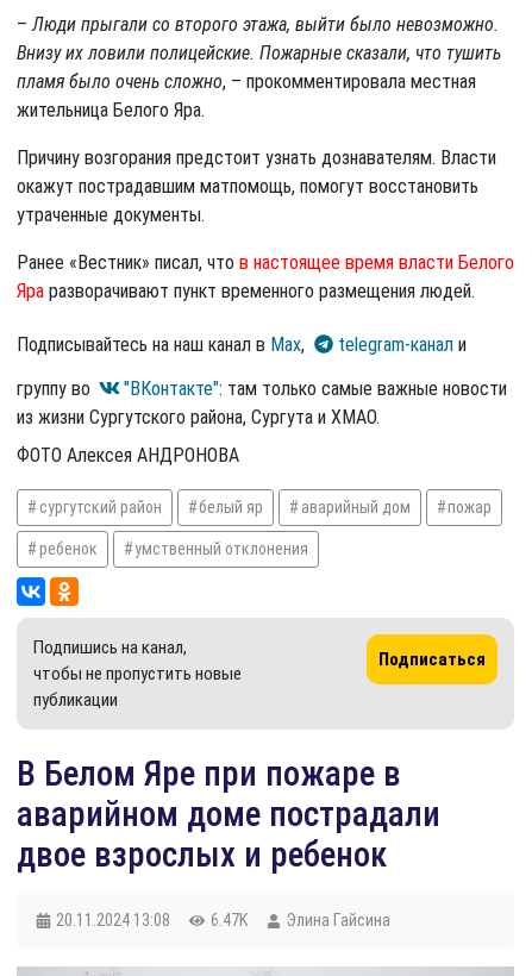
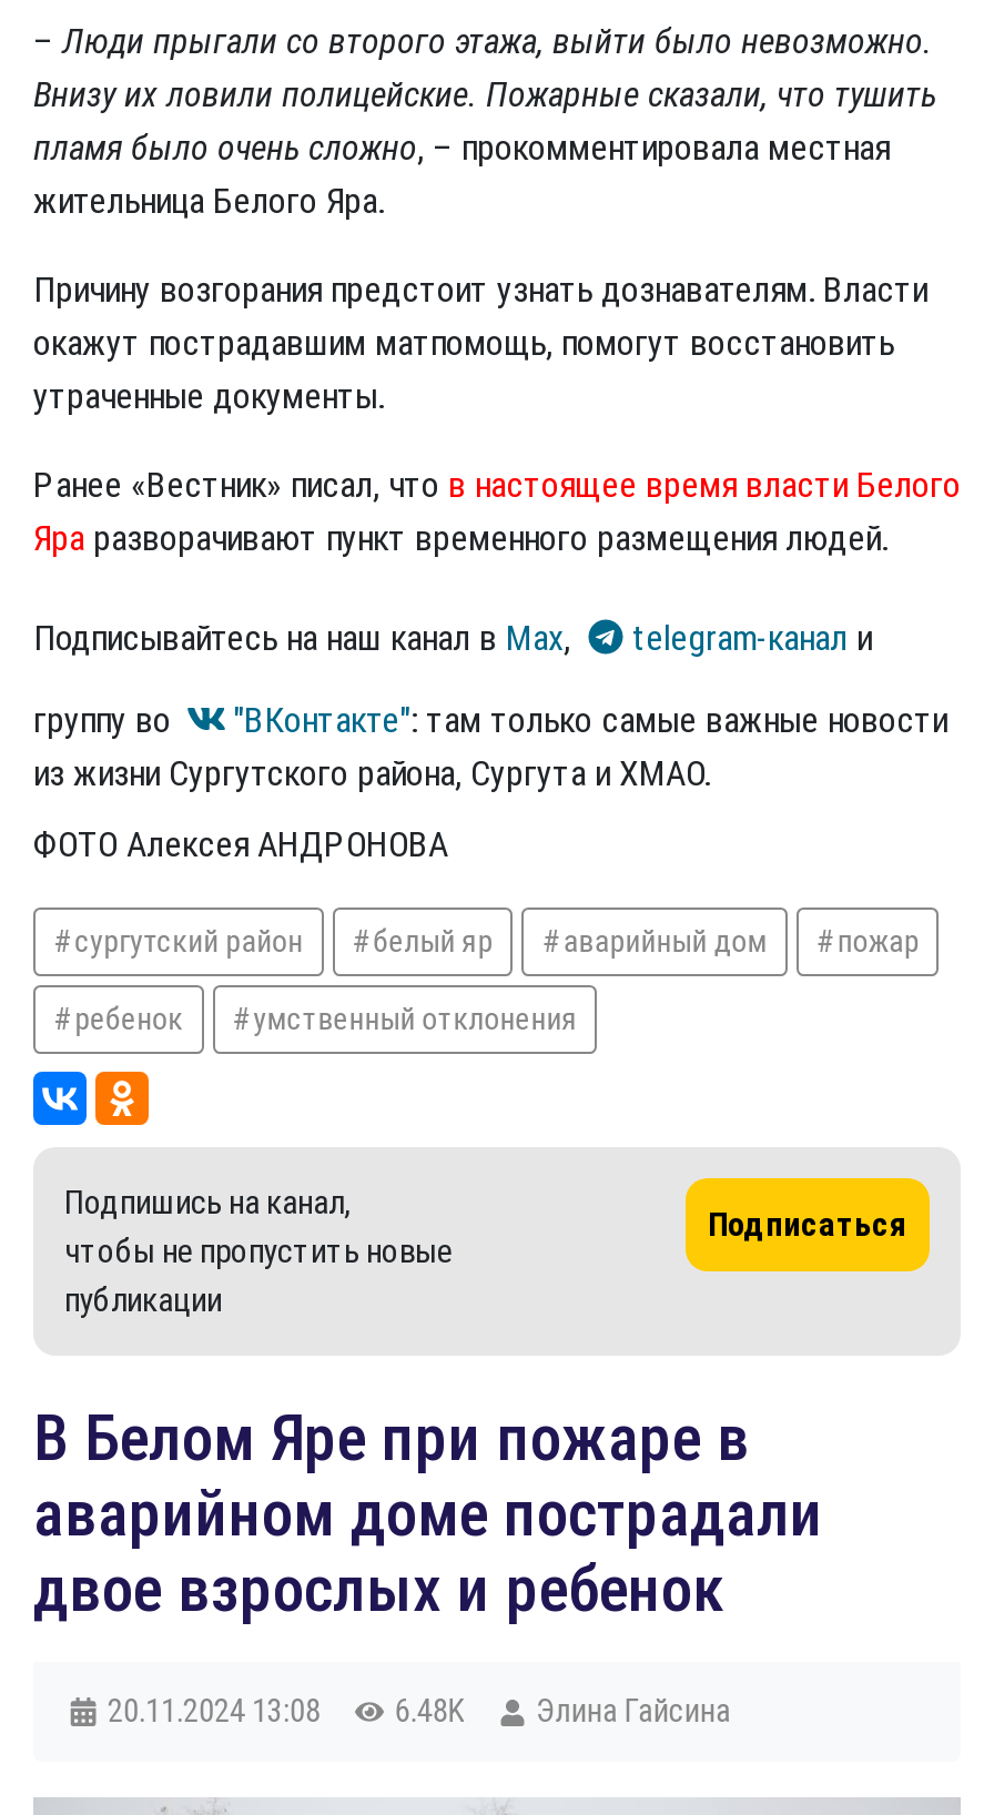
- 20.11.2024 13:08 6.47K Элина Гайсина
+ 20.11.2024 13:08 6.48K Элина Гайсина
